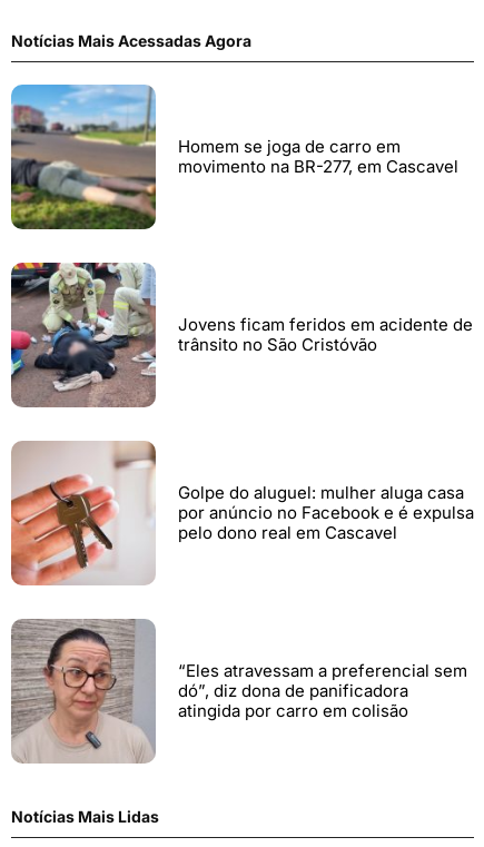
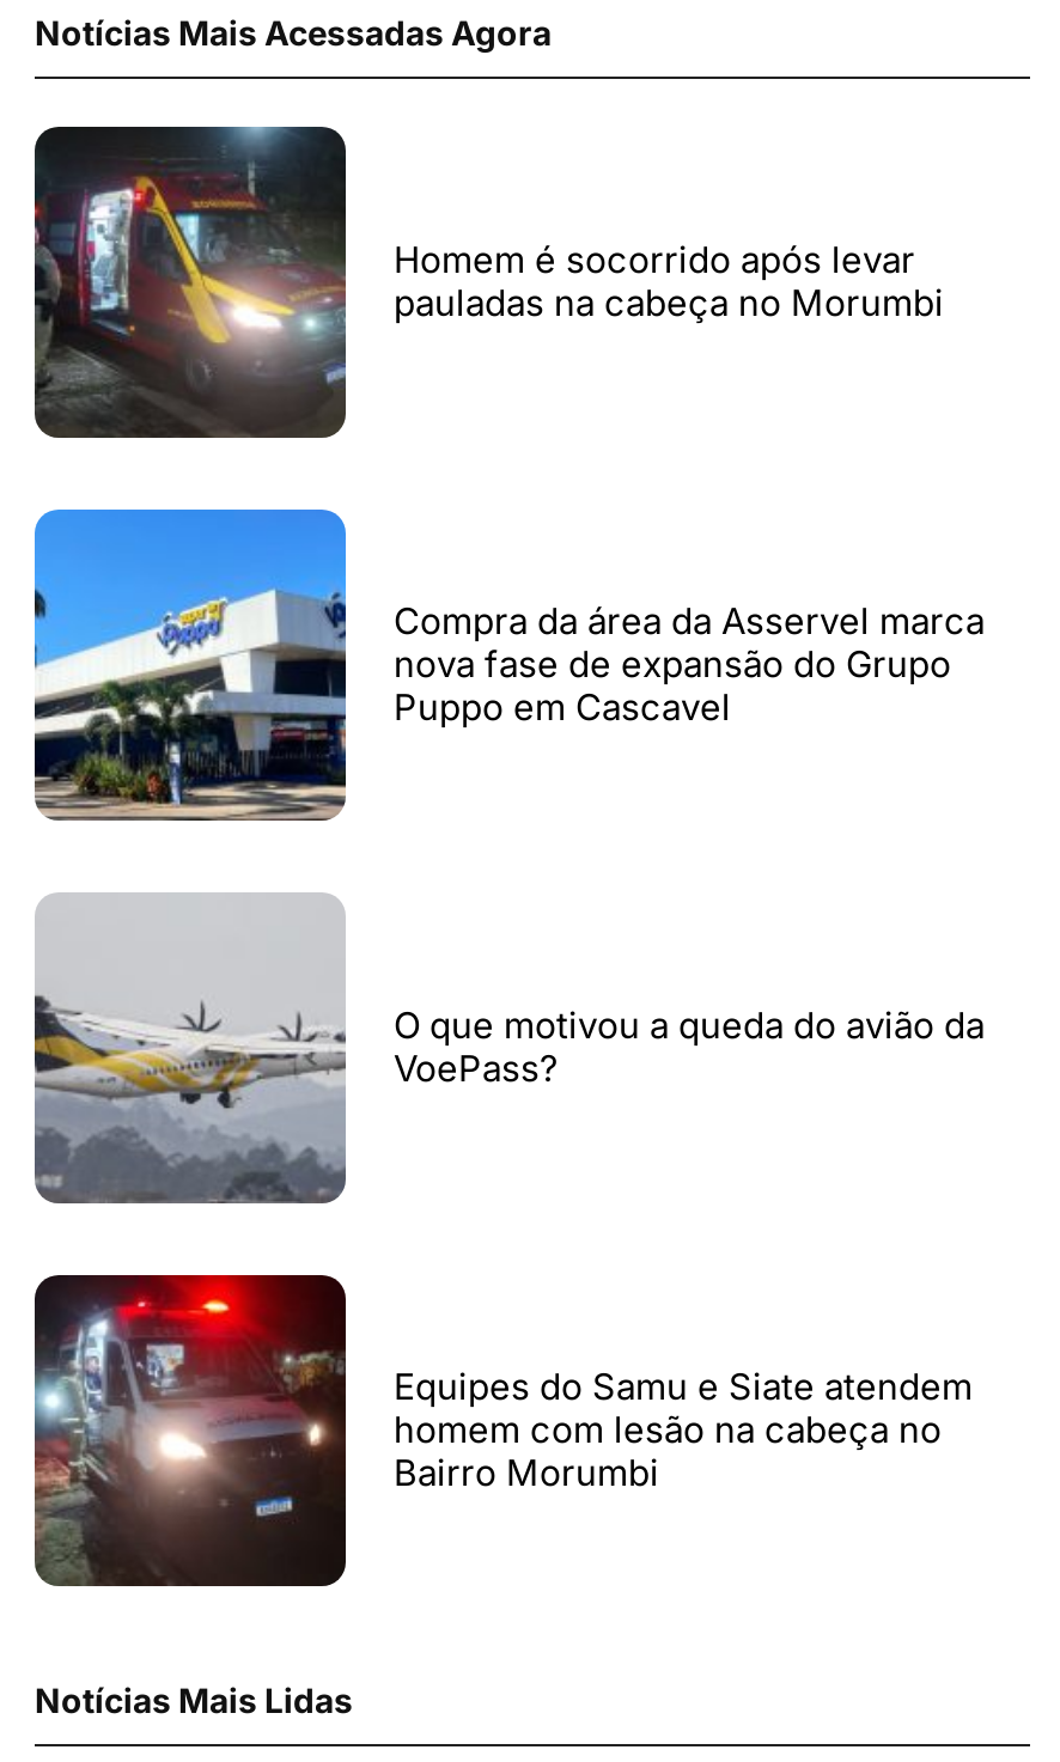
- [image]
- Homem se joga de carro em
- movimento na BR-277, em Cascavel
+ [image]
+ Homem é socorrido após levar
+ pauladas na cabeça no Morumbi

- [image]
- Jovens ficam feridos em acidente de
- trânsito no São Cristóvão
+ [image]
+ Compra da área da Asservel marca
+ nova fase de expansão do Grupo
+ Puppo em Cascavel

- [image]
- Golpe do aluguel: mulher aluga casa
- por anúncio no Facebook e é expulsa
- pelo dono real em Cascavel
+ [image]
+ O que motivou a queda do avião da
+ VoePass?

- [image]
- “Eles atravessam a preferencial sem
- dó”, diz dona de panificadora
- atingida por carro em colisão
+ [image]
+ Equipes do Samu e Siate atendem
+ homem com lesão na cabeça no
+ Bairro Morumbi
